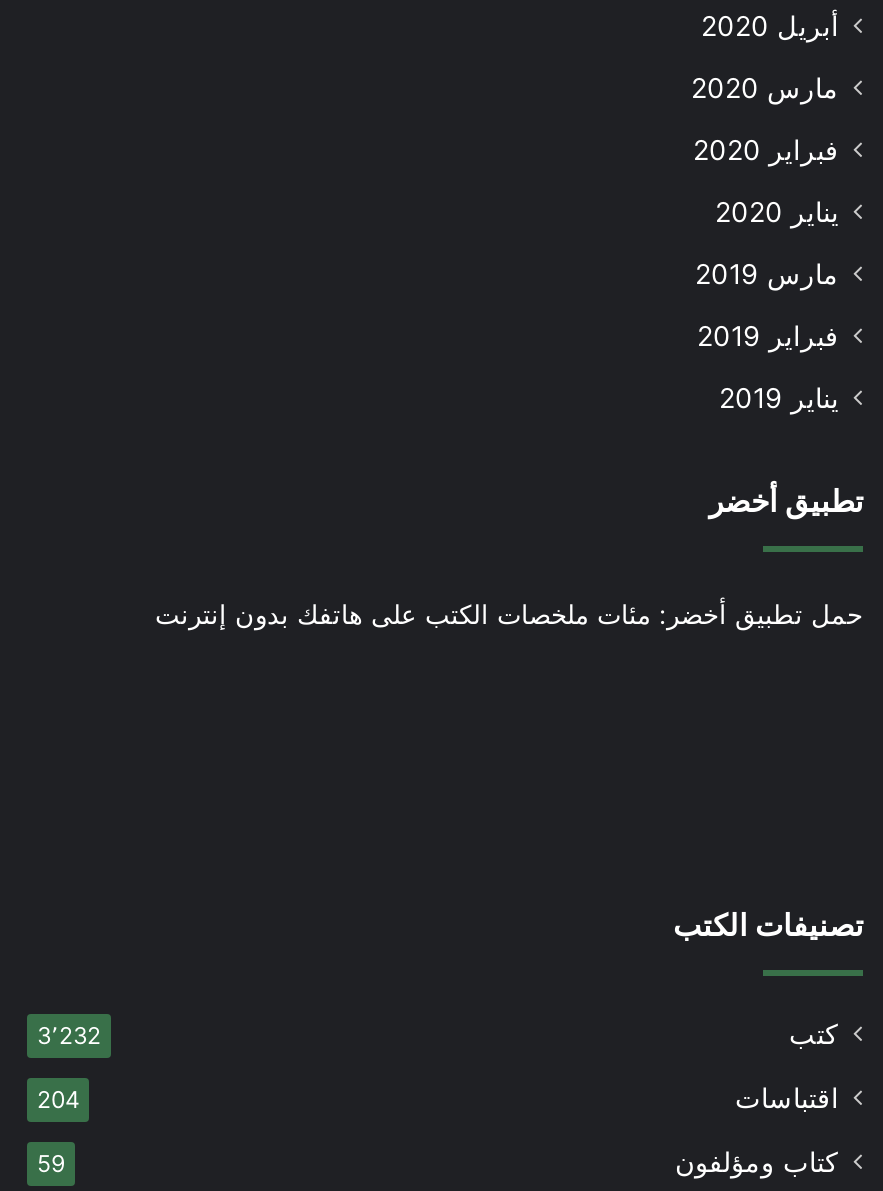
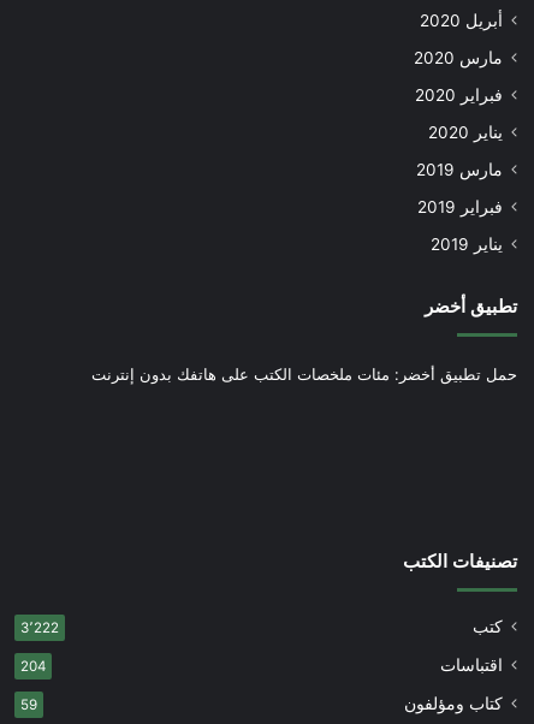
- 3٬232
+ 3٬222
